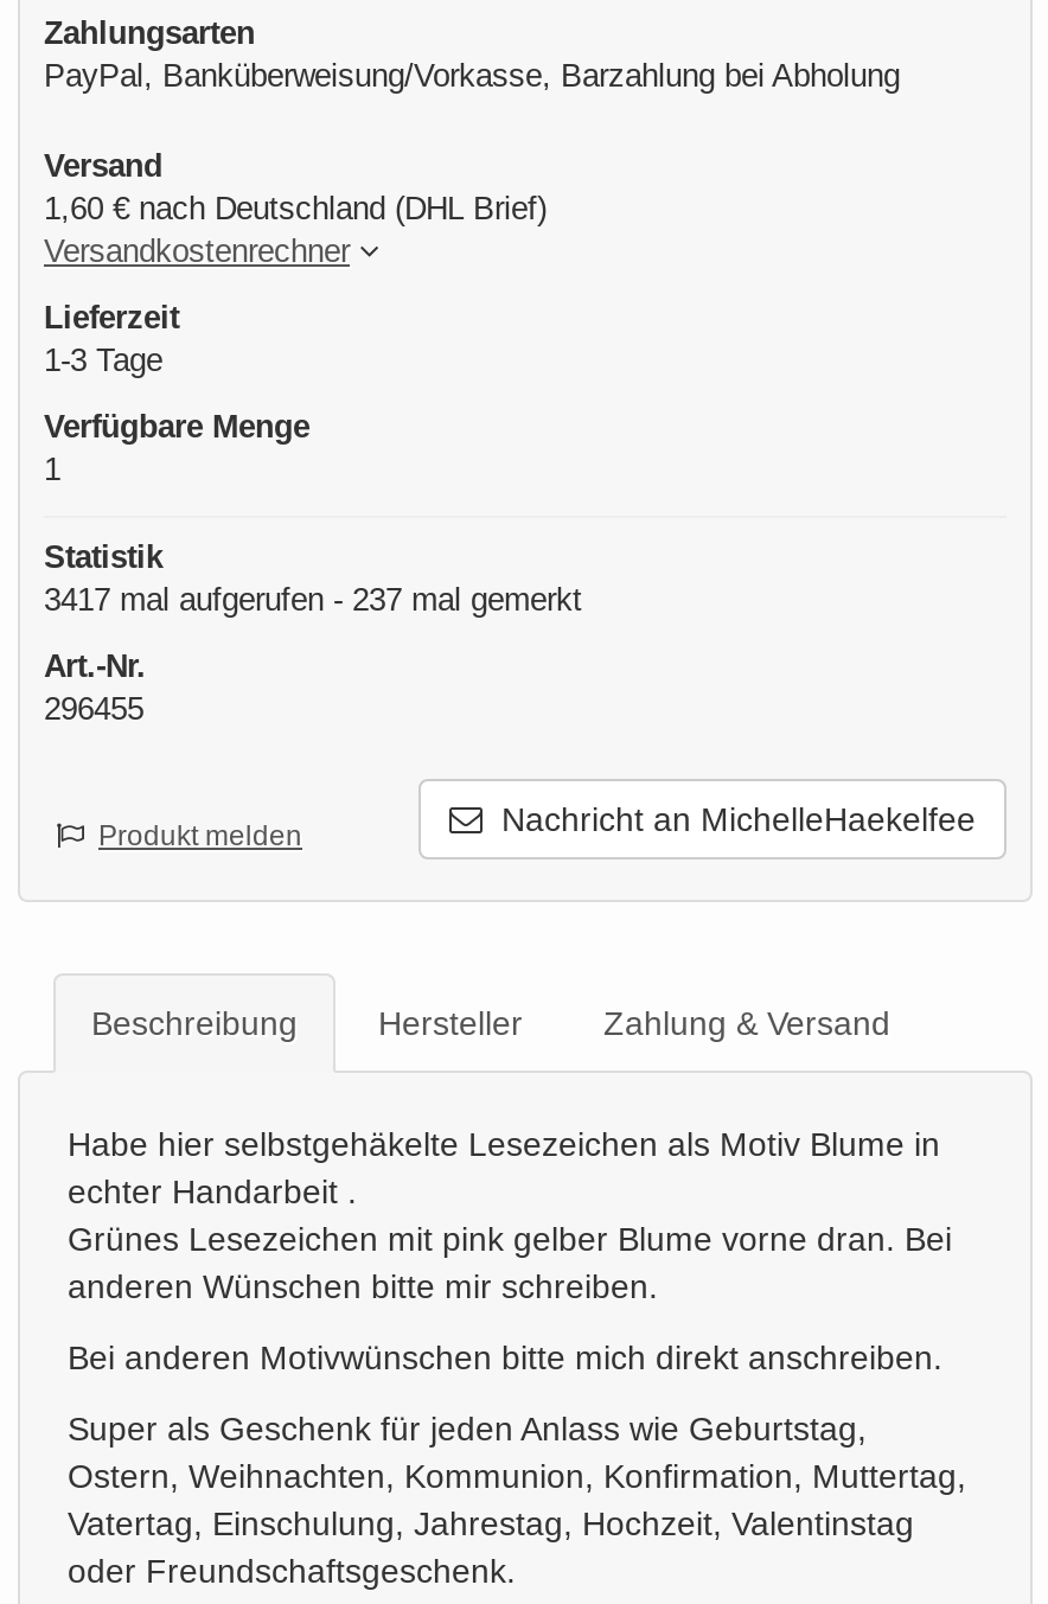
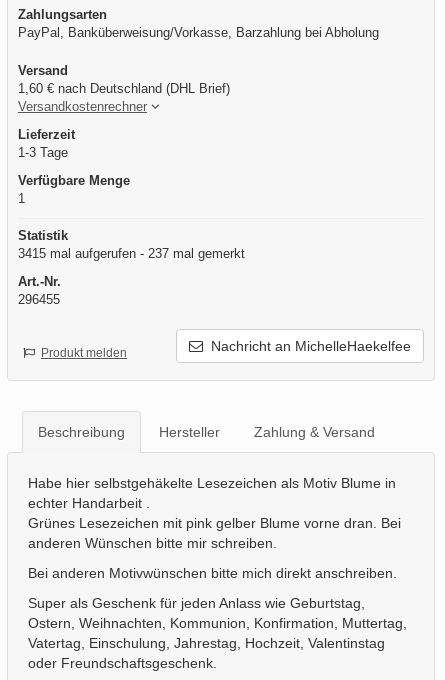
- 3417 mal aufgerufen - 237 mal gemerkt
+ 3415 mal aufgerufen - 237 mal gemerkt
